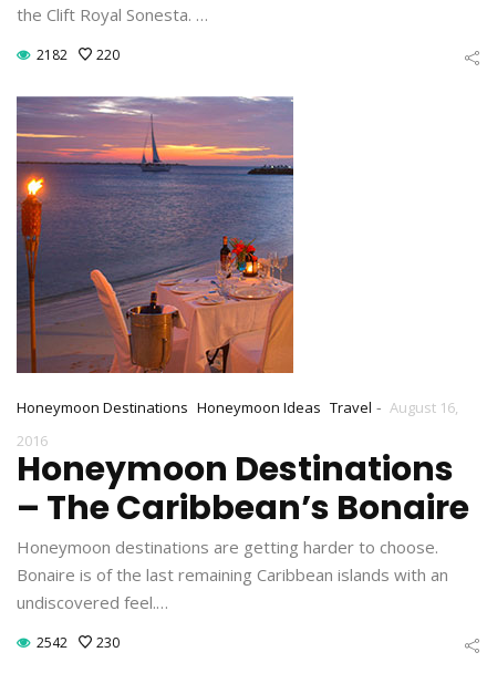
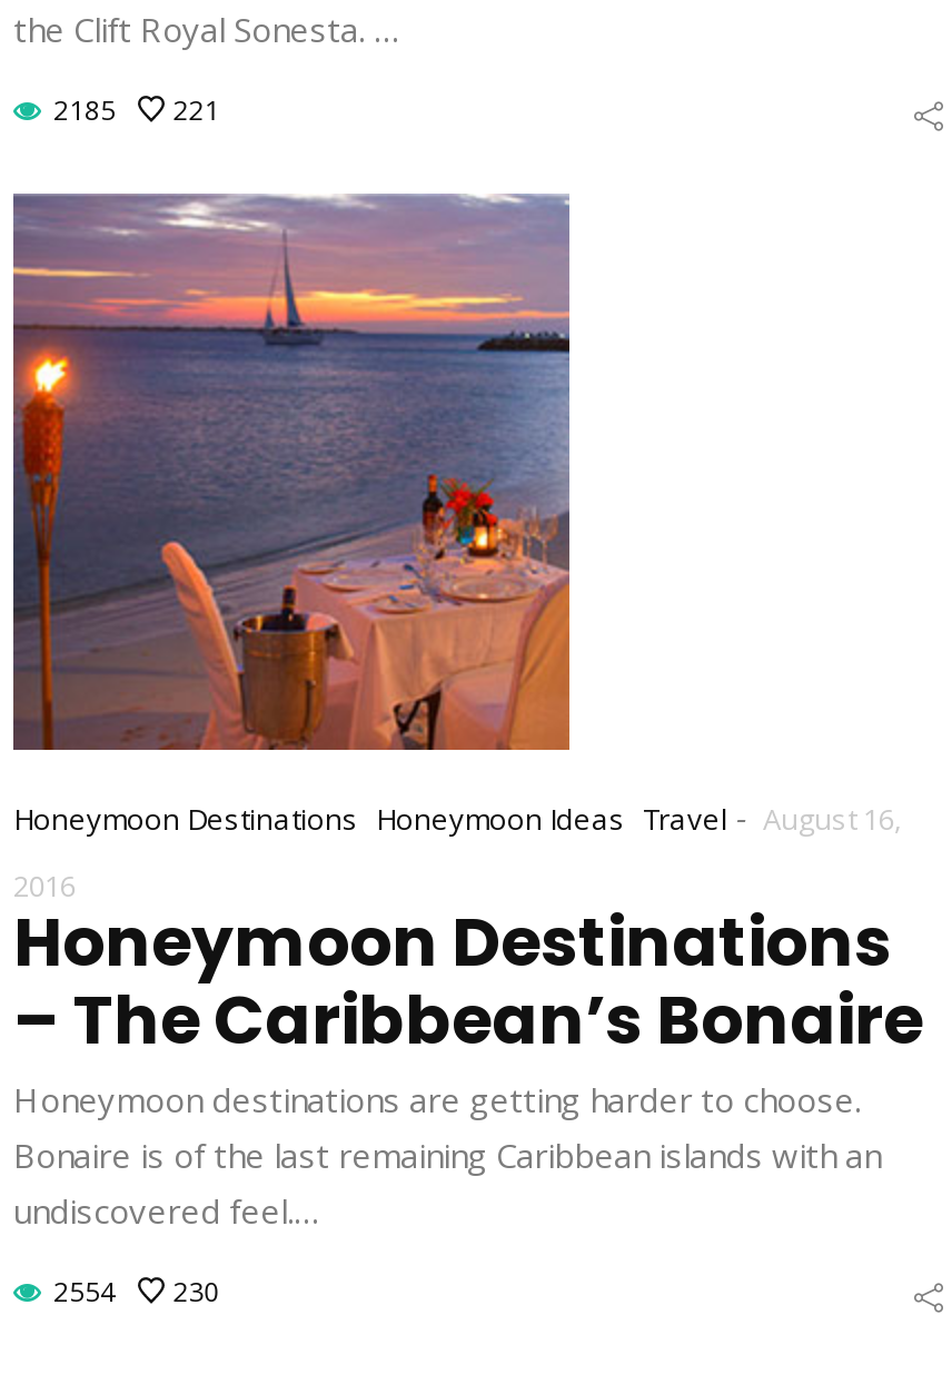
- 2182
+ 2185

- 220
+ 221

- 2542 230
+ 2554 230
